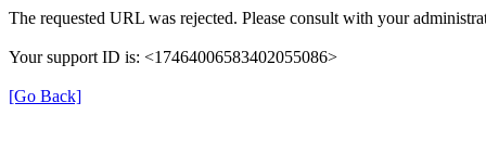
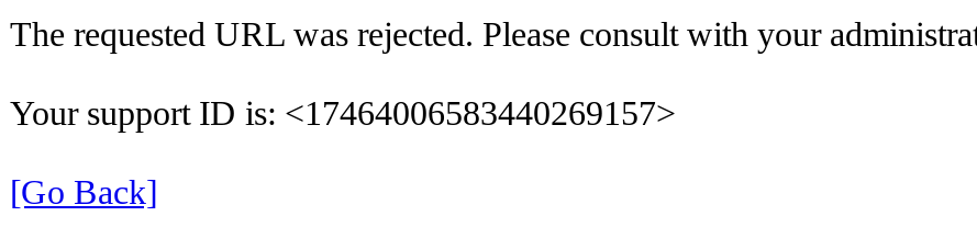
- Your support ID is: <17464006583402055086>
+ Your support ID is: <17464006583440269157>
